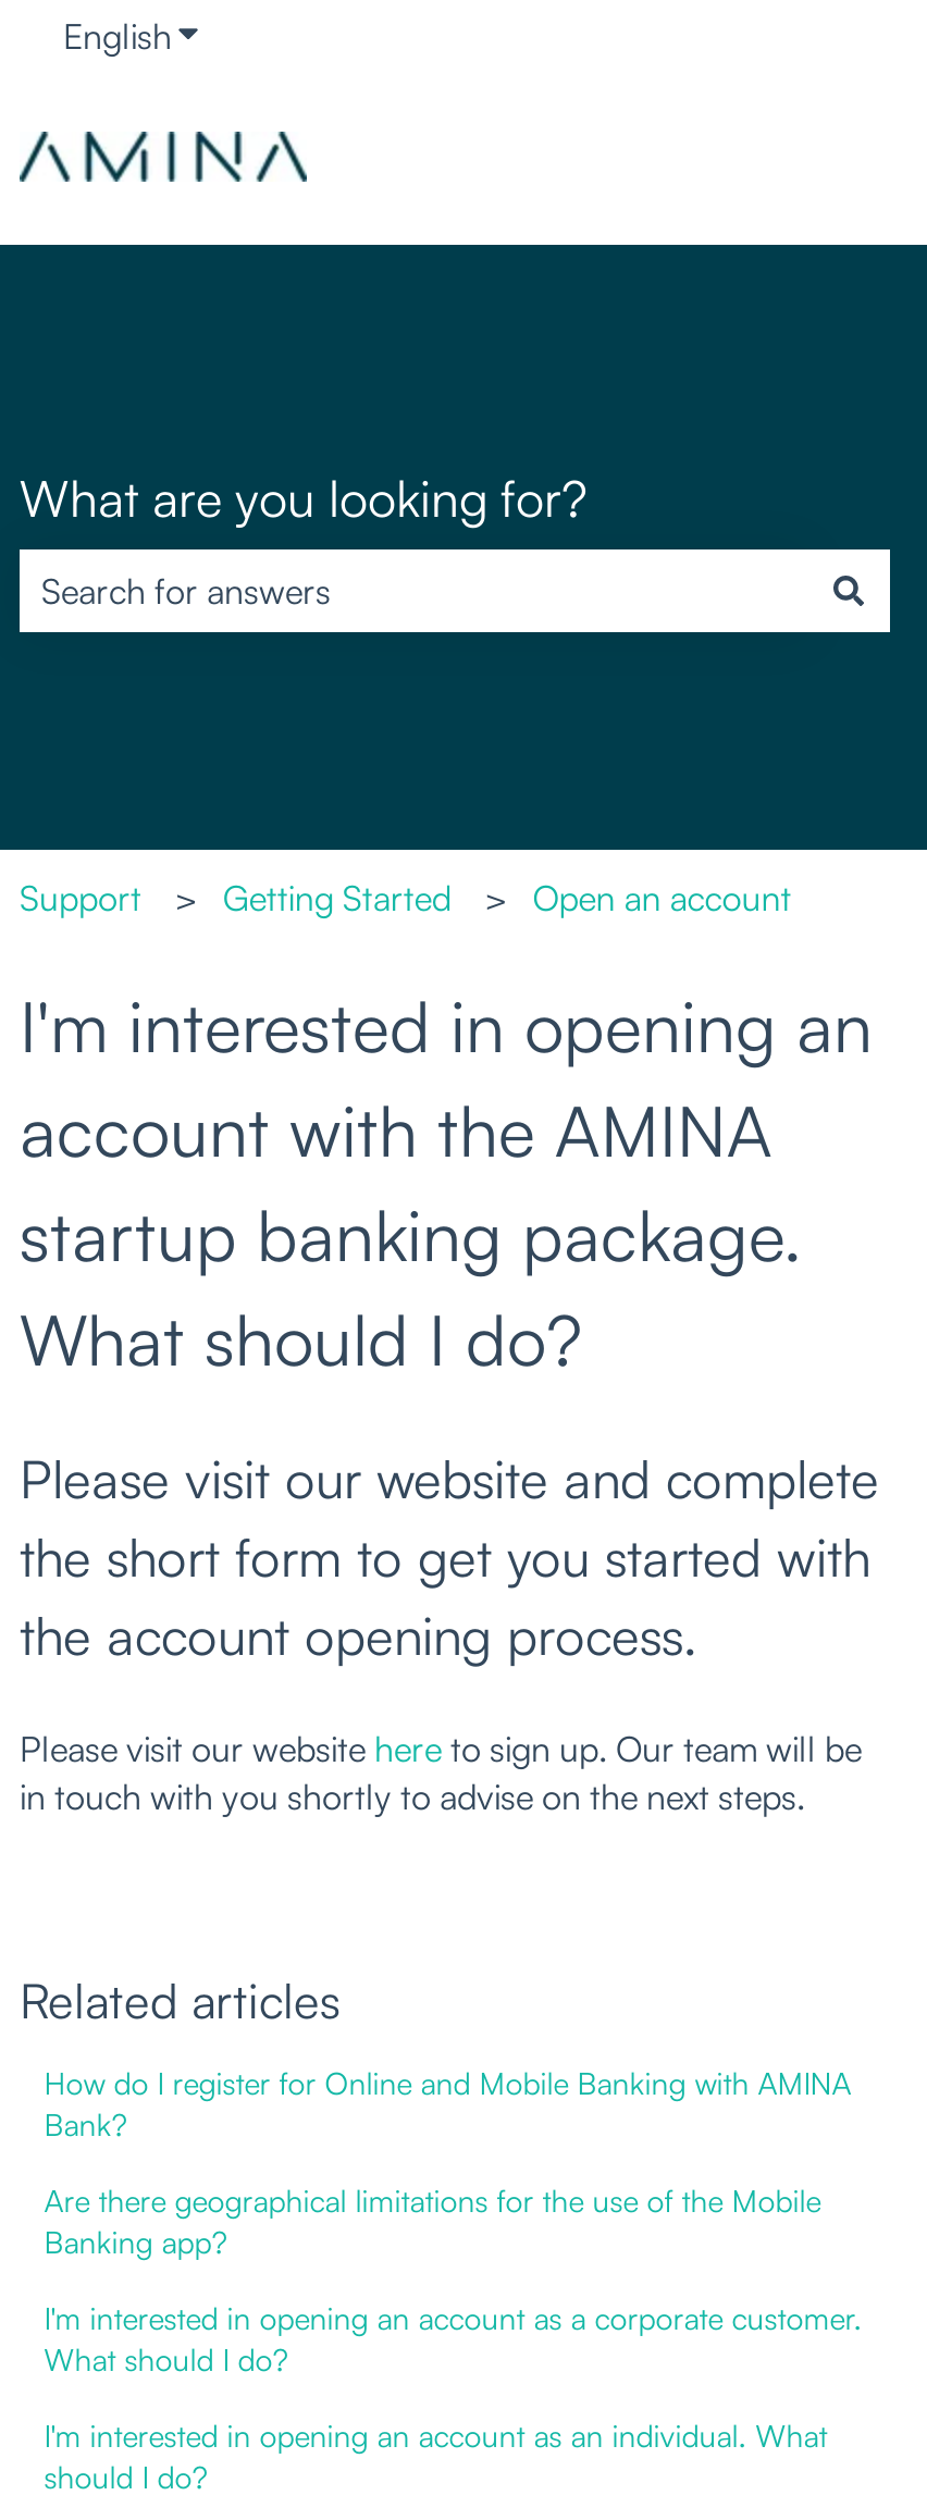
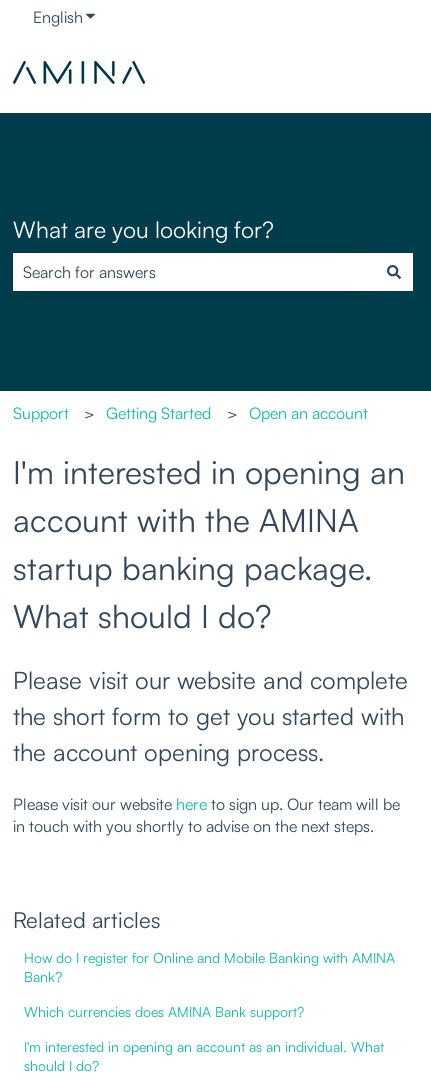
- Are there geographical limitations for the use of the Mobile
- Banking app?
- I'm interested in opening an account as a corporate customer.
- What should I do?
+ Which currencies does AMINA Bank support?
